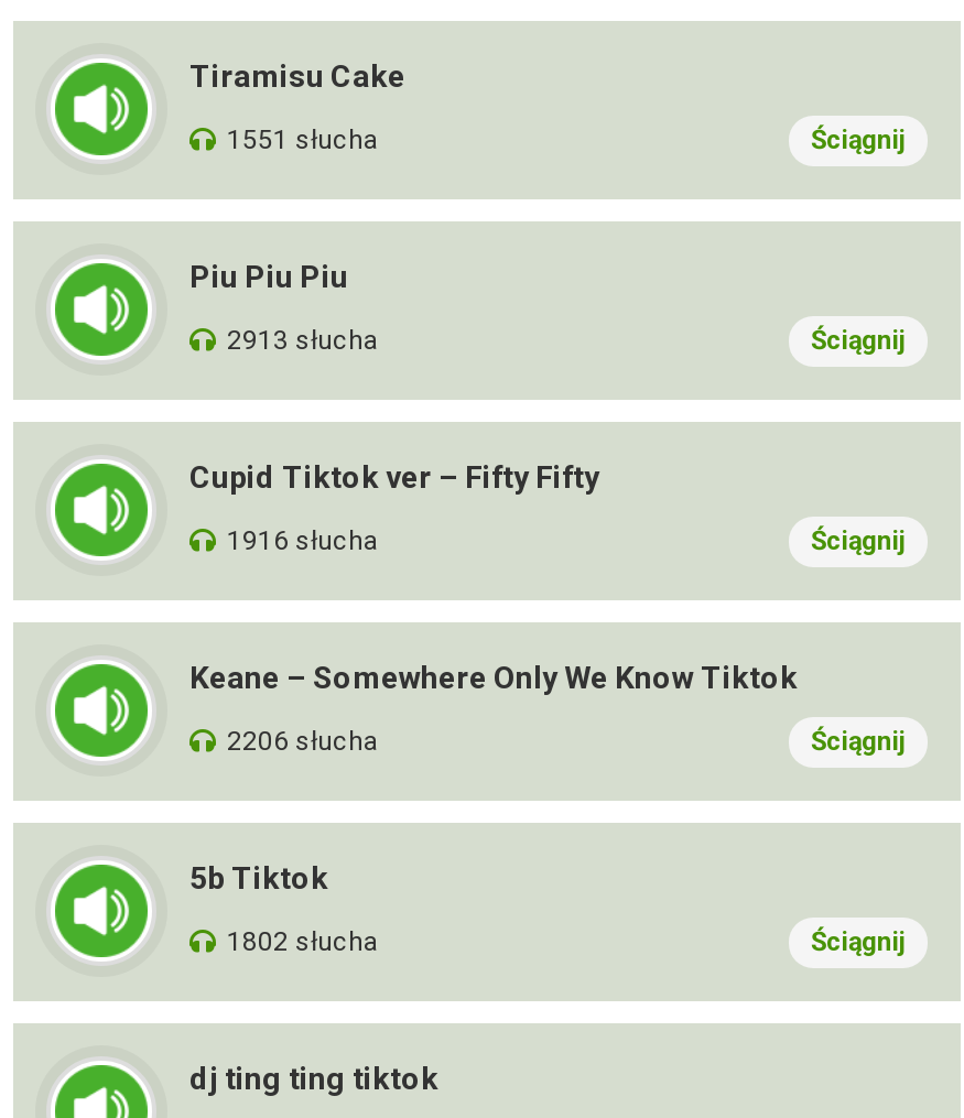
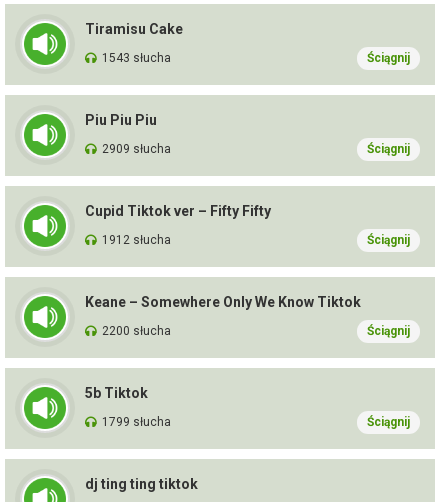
- 1551 słucha
+ 1543 słucha

- 2913 słucha
+ 2909 słucha

- 1916 słucha
+ 1912 słucha

- 2206 słucha
+ 2200 słucha

- 1802 słucha
+ 1799 słucha
